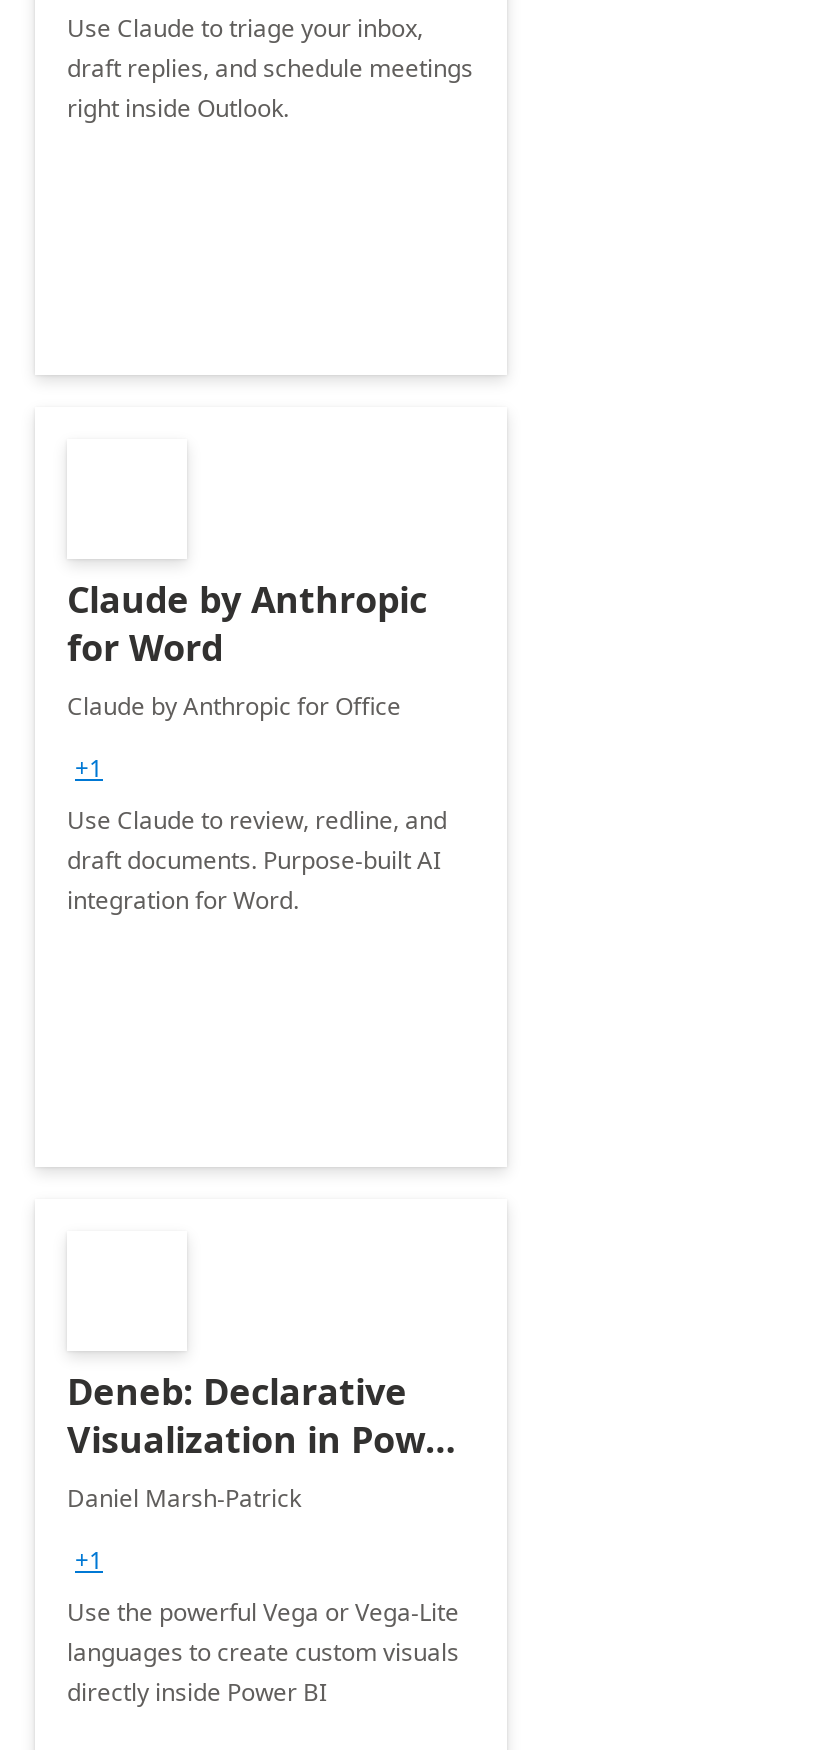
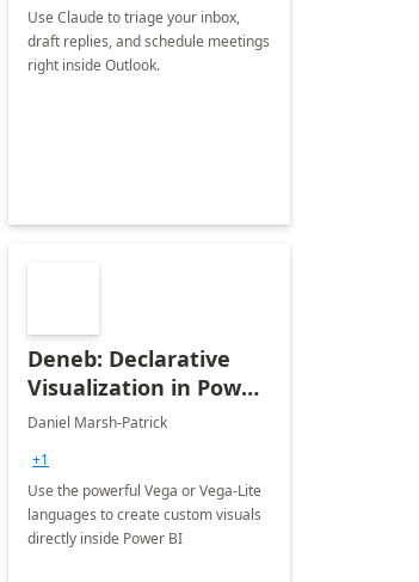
- Claude by Anthropic
- for Word
- Claude by Anthropic for Office
- +1
- Use Claude to review, redline, and
- draft documents. Purpose-built AI
- integration for Word.
